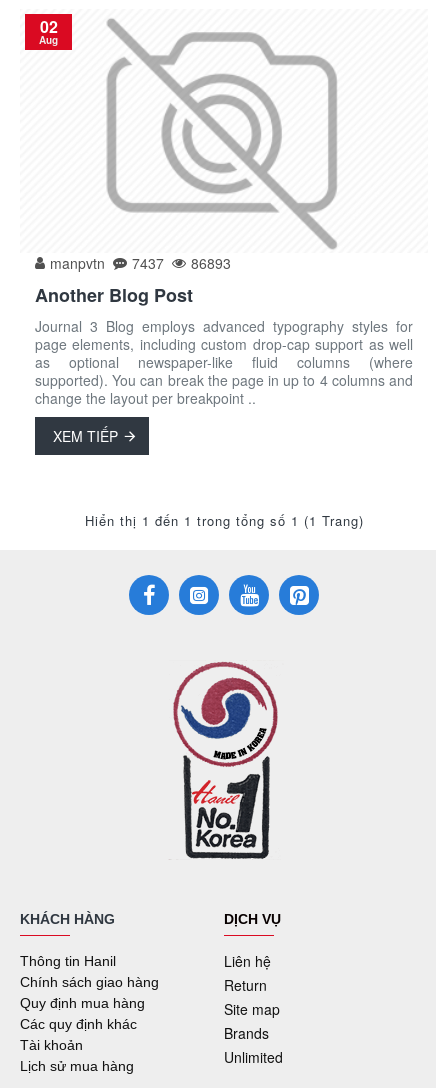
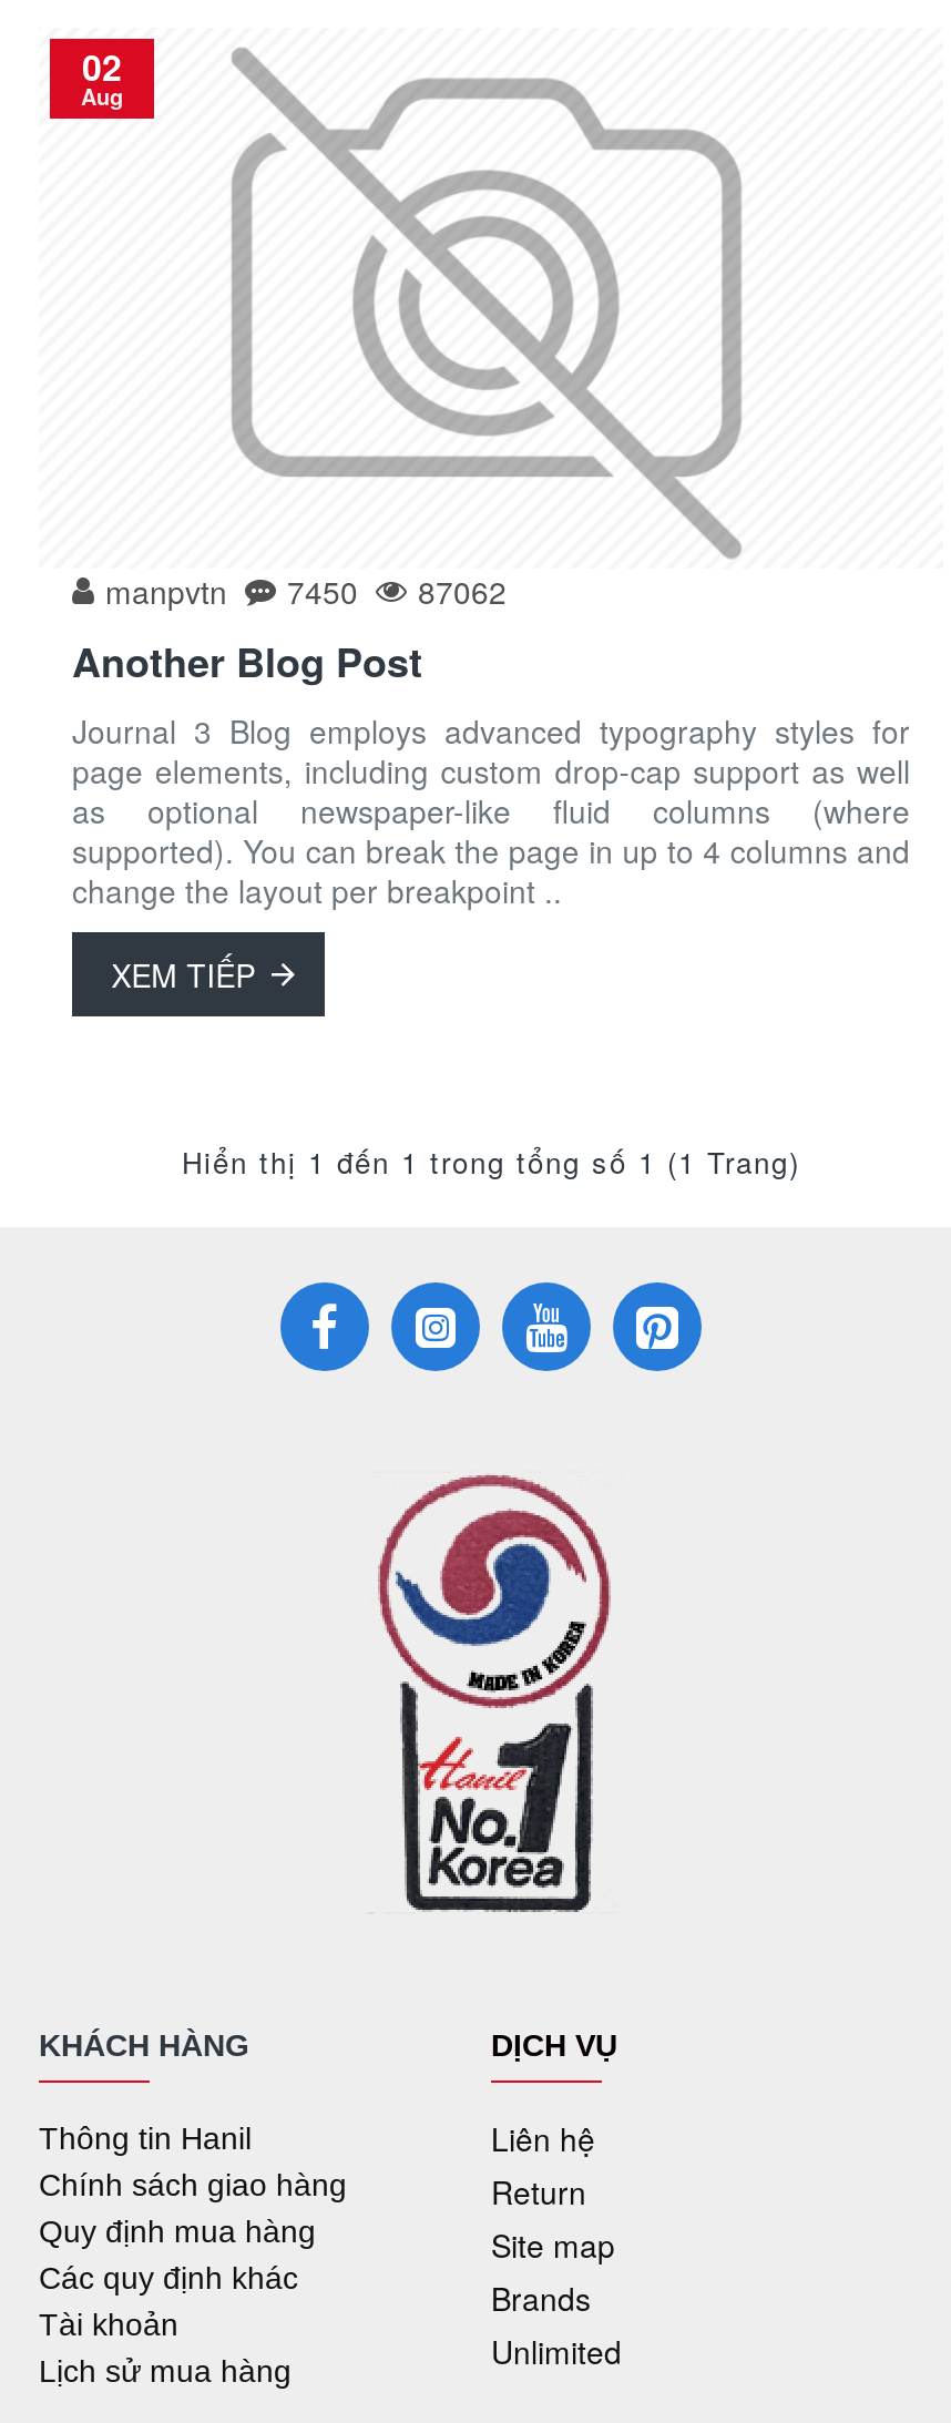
- 7437
+ 7450

- 86893
+ 87062
